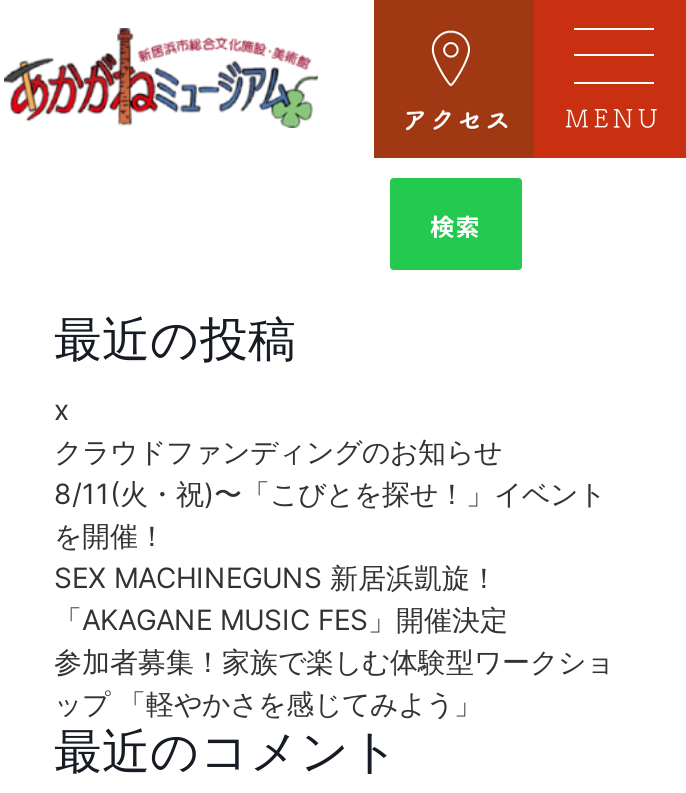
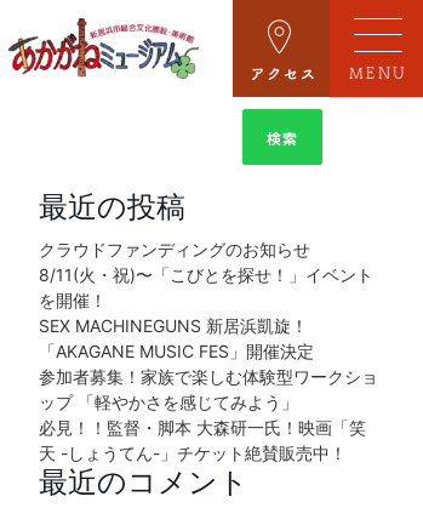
- x

moved up: クラウドファンディングのお知らせ | 8/11(火・祝)〜「こびとを探せ！」イベント | を開催！ | SEX MACHINEGUNS 新居浜凱旋！ | 「AKAGANE MUSIC FES」開催決定 | 参加者募集！家族で楽しむ体験型ワークショ | ップ 「軽やかさを感じてみよう」

+ 必見！！監督・脚本 大森研一氏！映画「笑
+ 天 -しょうてん-」チケット絶賛販売中！
